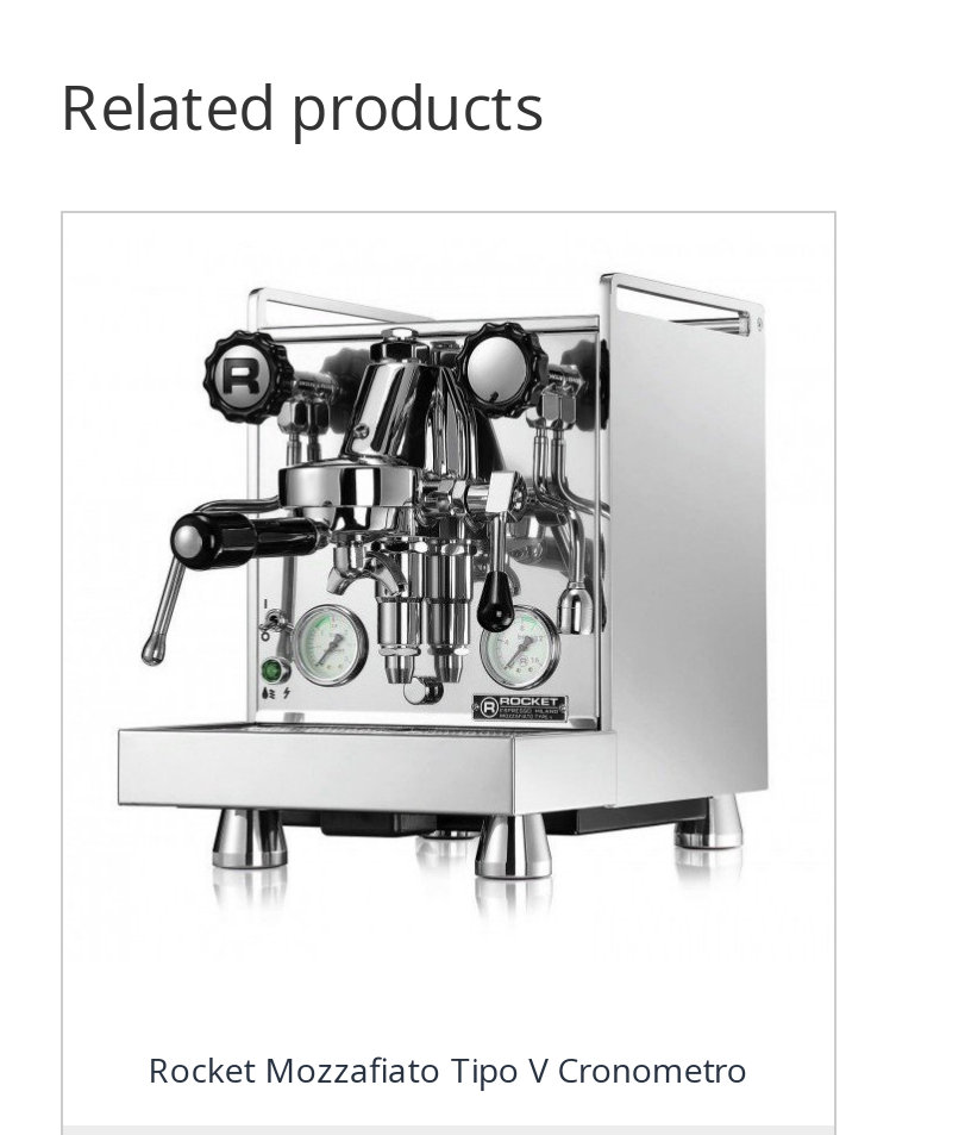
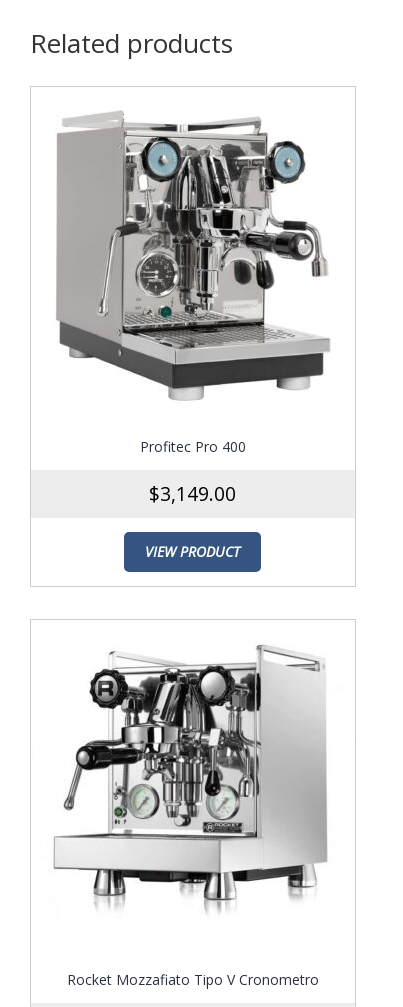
+ [image]
+ Profitec Pro 400
+ $3,149.00
+ VIEW PRODUCT
